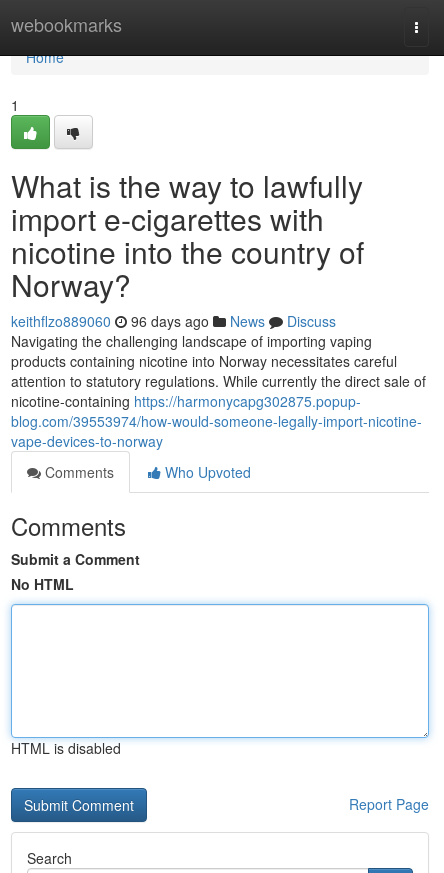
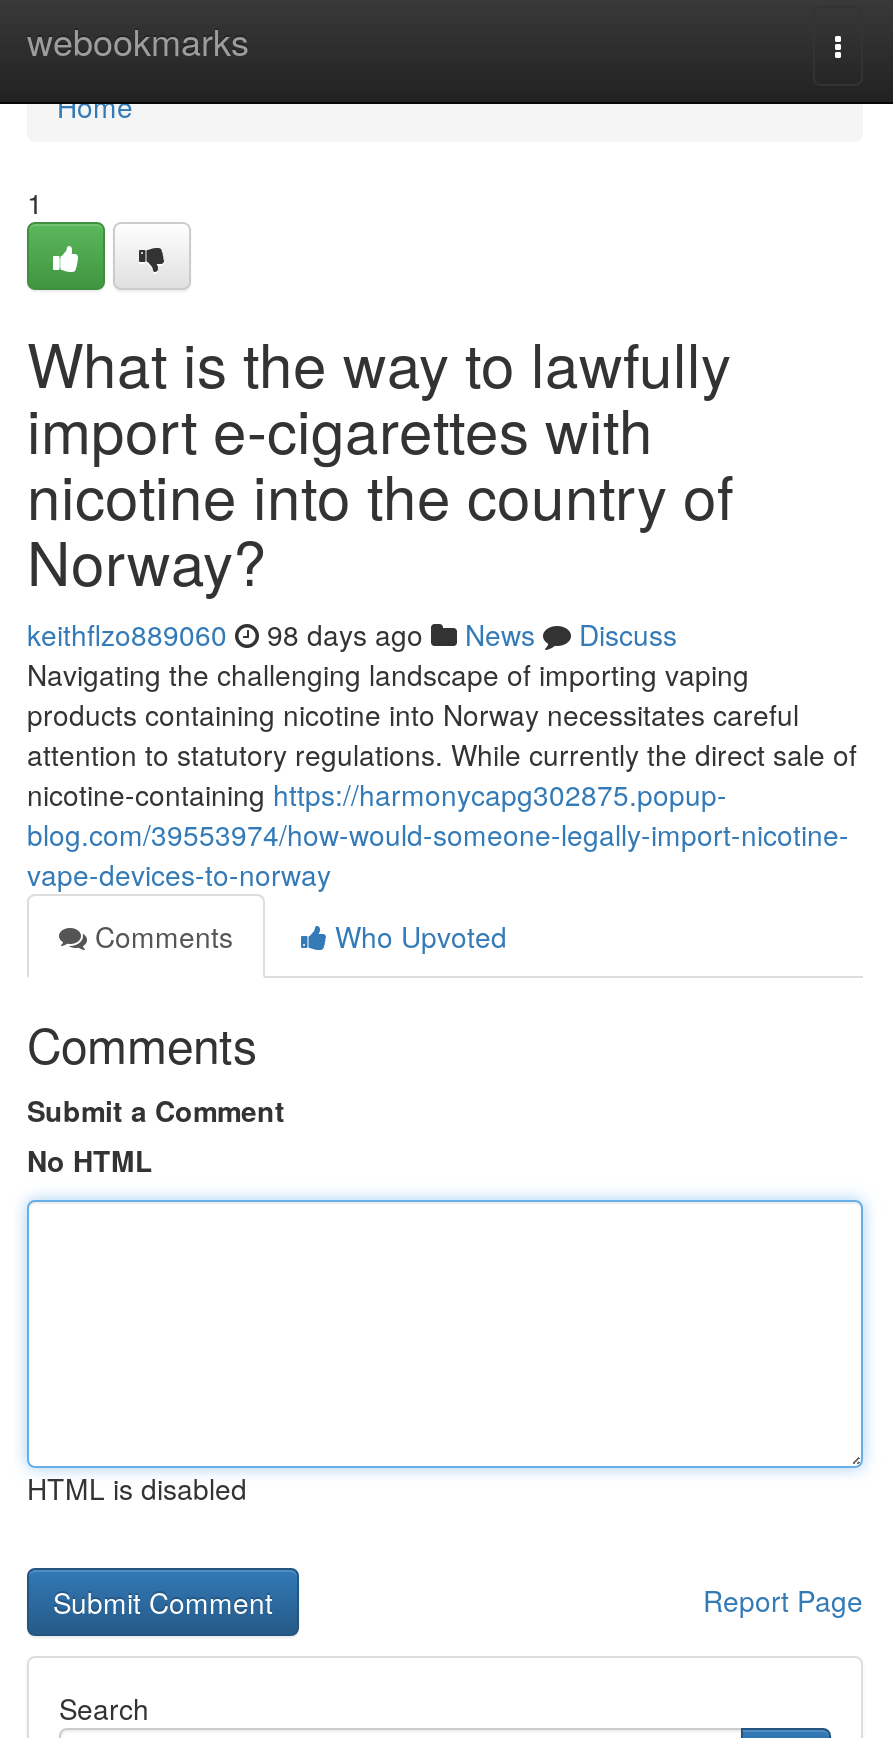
- keithflzo889060 96 days ago News Discuss
+ keithflzo889060 98 days ago News Discuss
